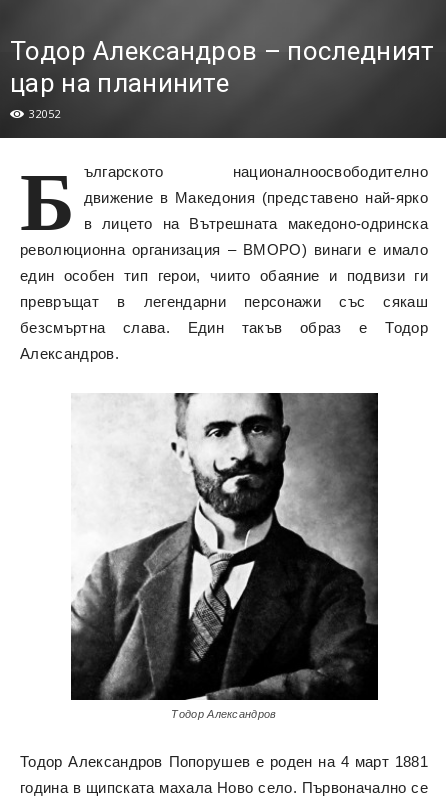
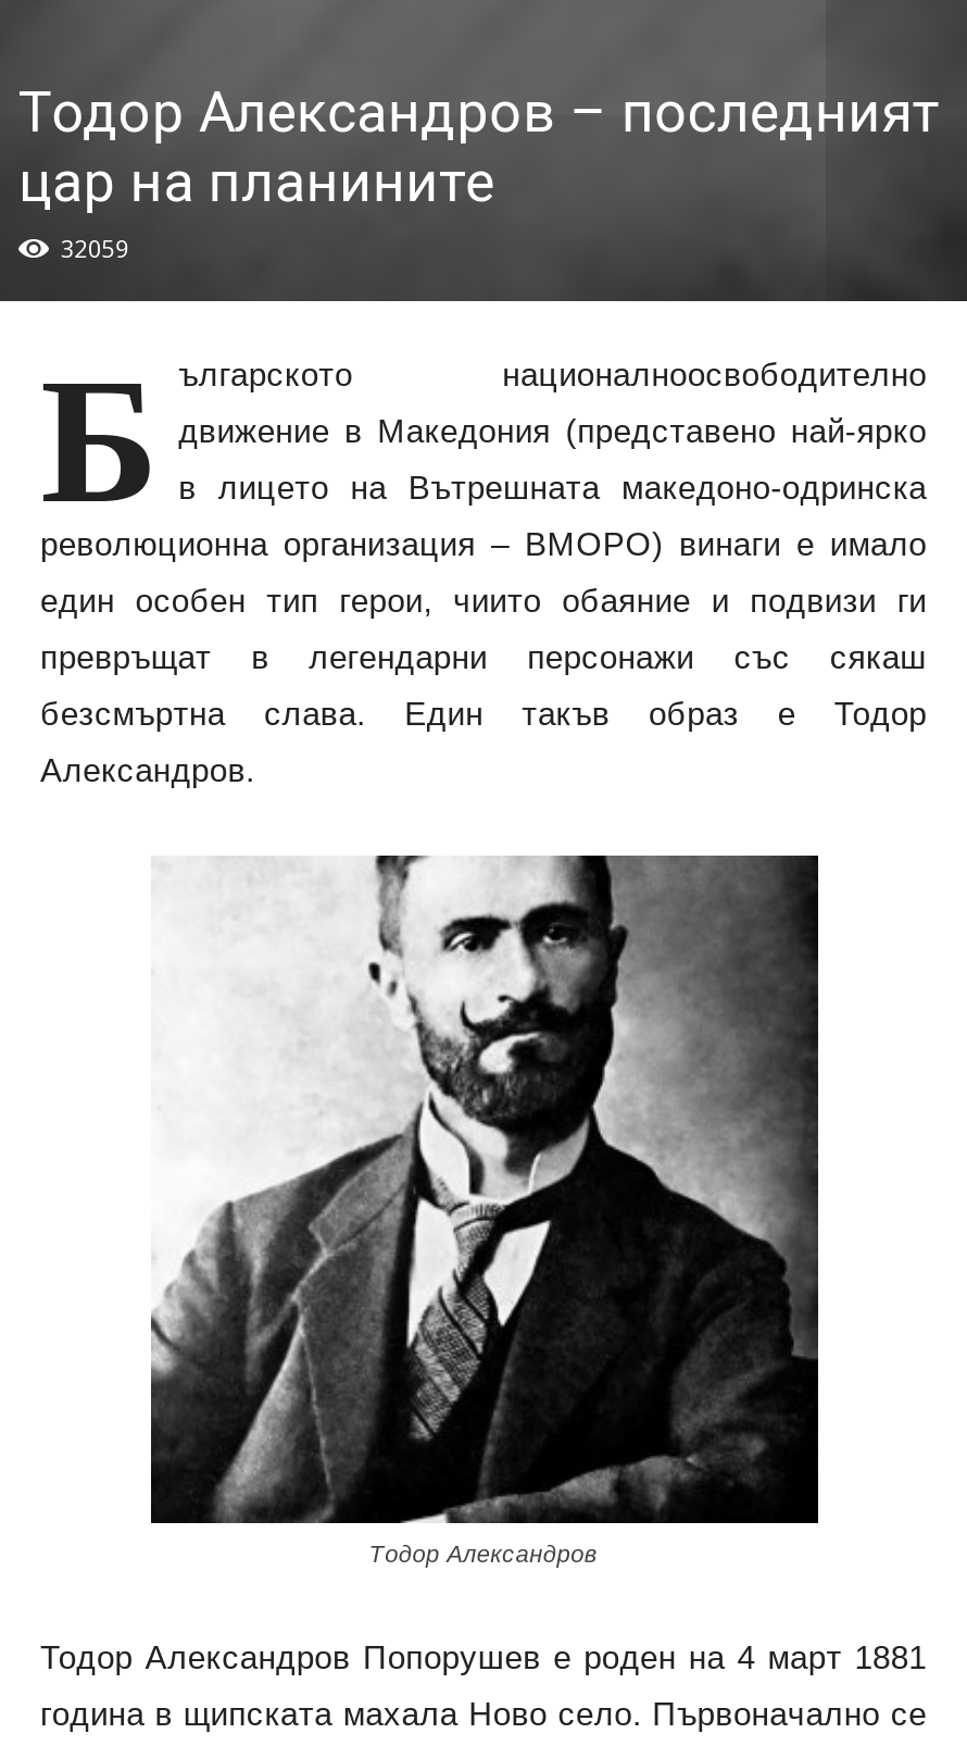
- 32052
+ 32059
